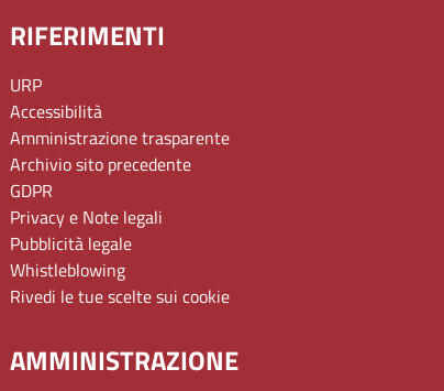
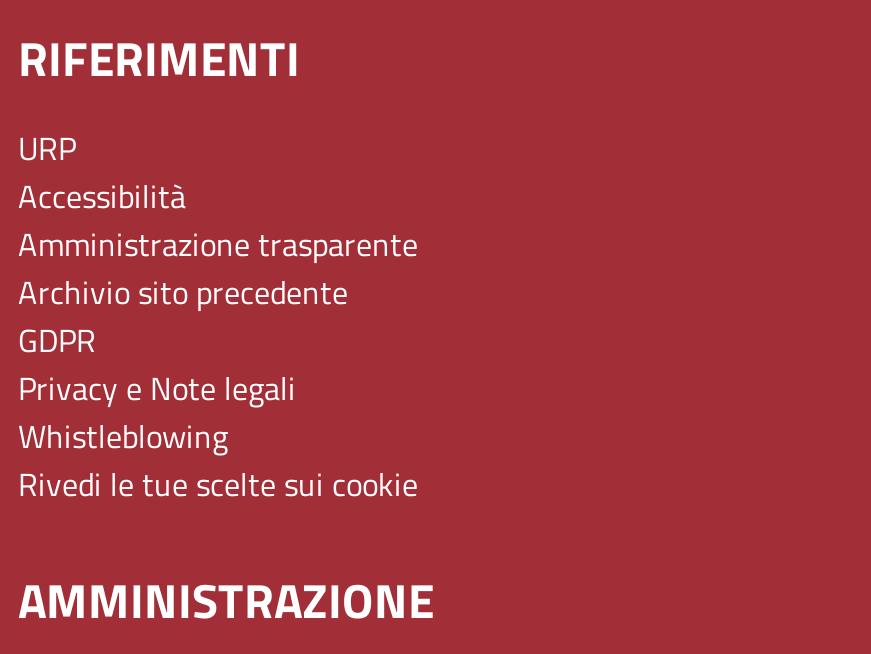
- Pubblicità legale
